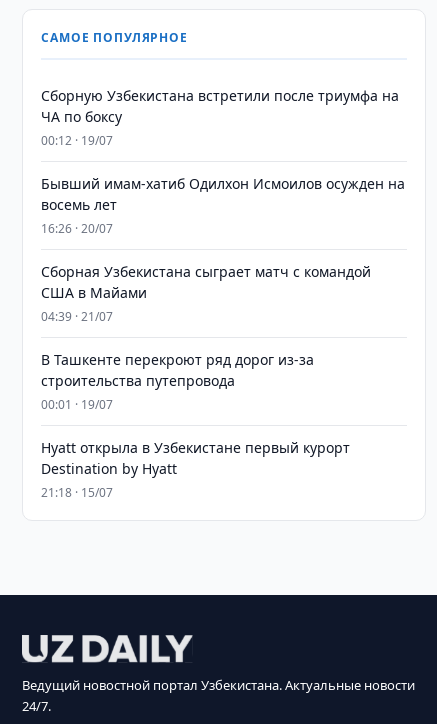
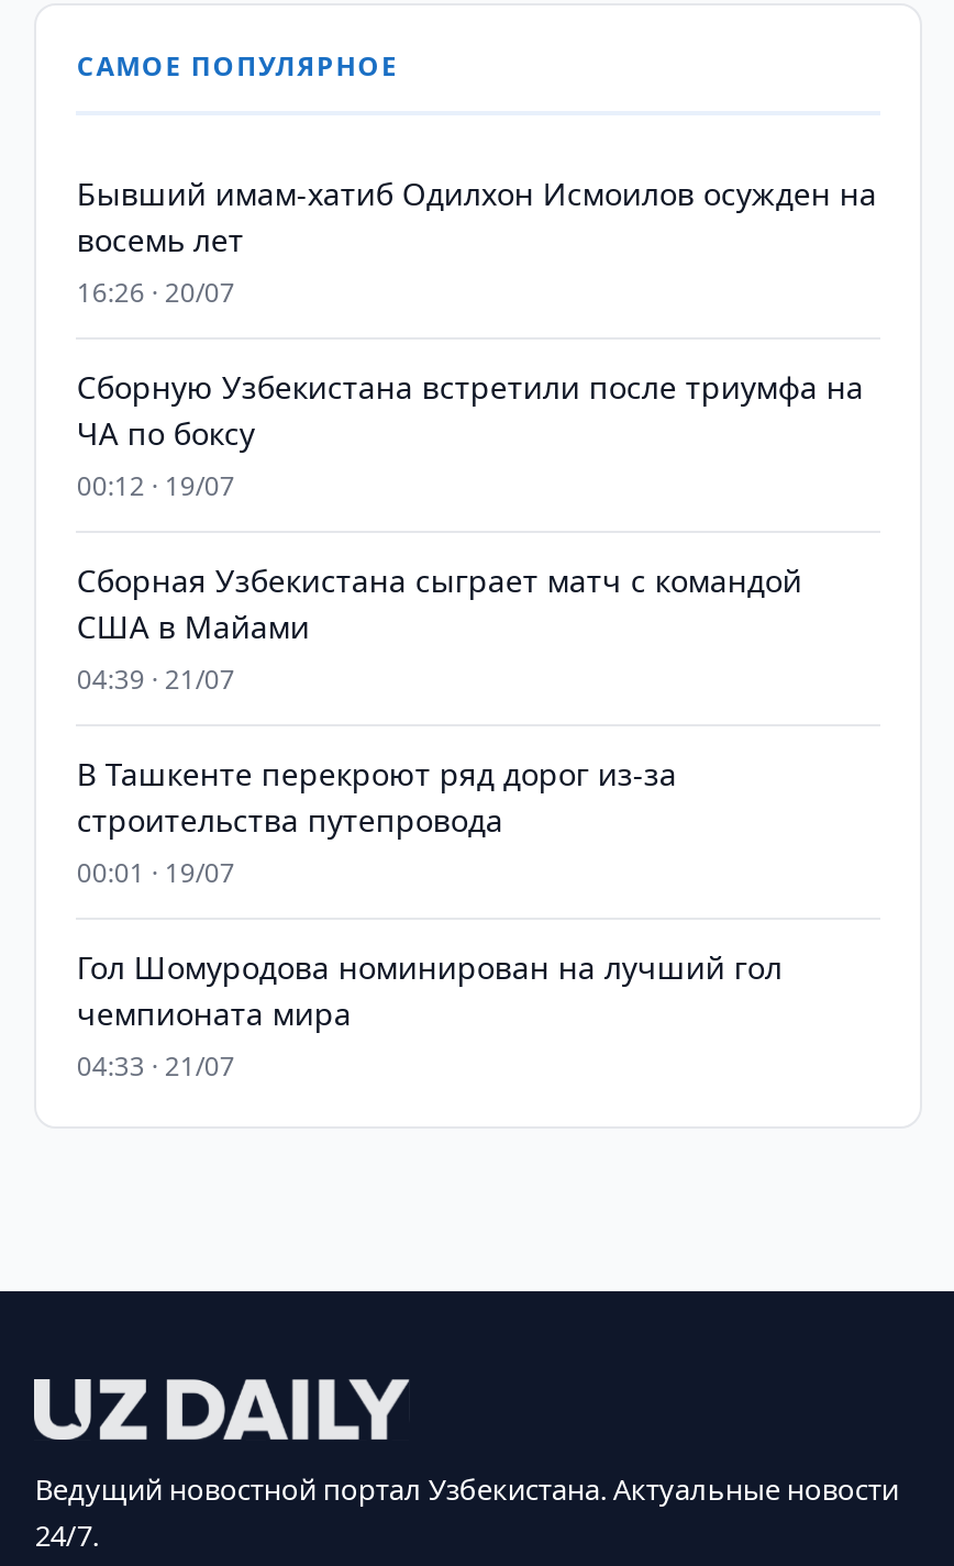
moved down: Сборную Узбекистана встретили после триумфа на | ЧА по боксу | 00:12 · 19/07

moved up: Бывший имам-хатиб Одилхон Исмоилов осужден на | восемь лет | 16:26 · 20/07

- Hyatt открыла в Узбекистане первый курорт
- Destination by Hyatt
- 21:18 · 15/07
+ Гол Шомуродова номинирован на лучший гол
+ чемпионата мира
+ 04:33 · 21/07
